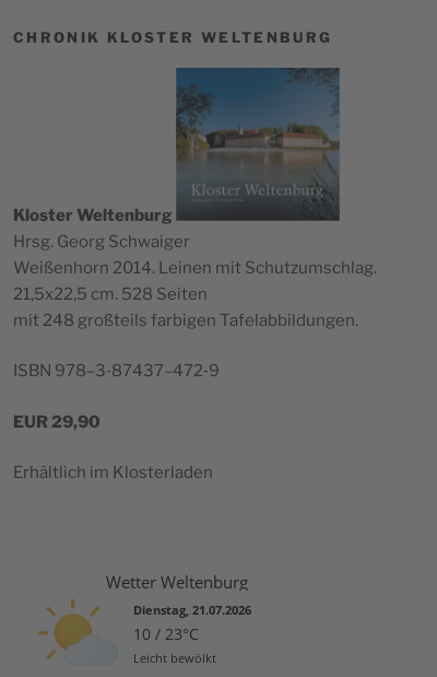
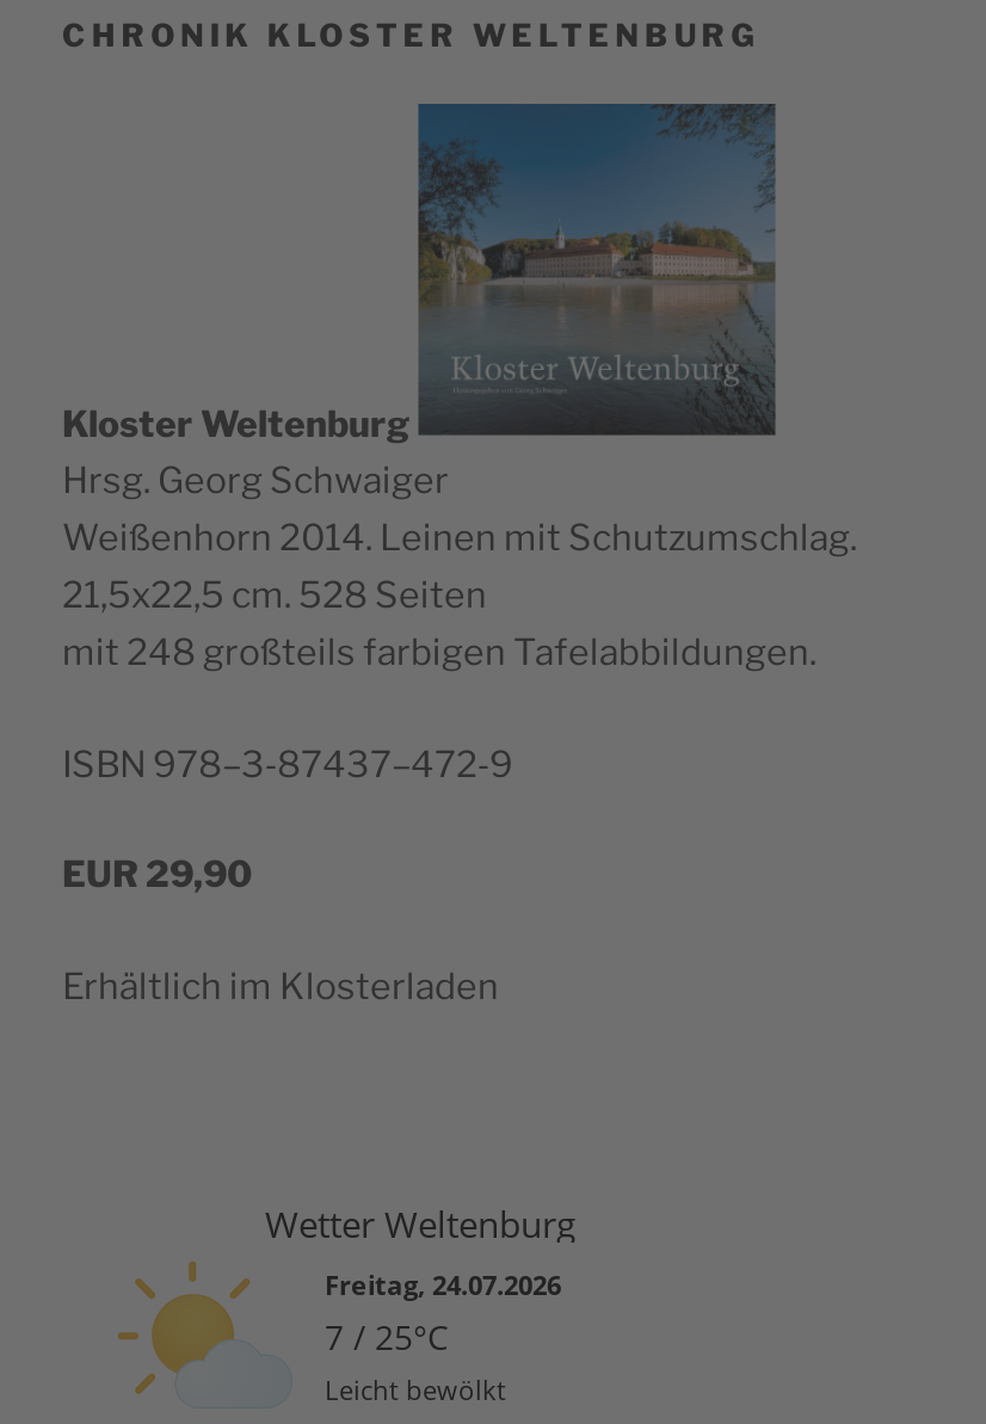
- Dienstag, 21.07.2026
- 10 / 23°C
+ Freitag, 24.07.2026
+ 7 / 25°C
